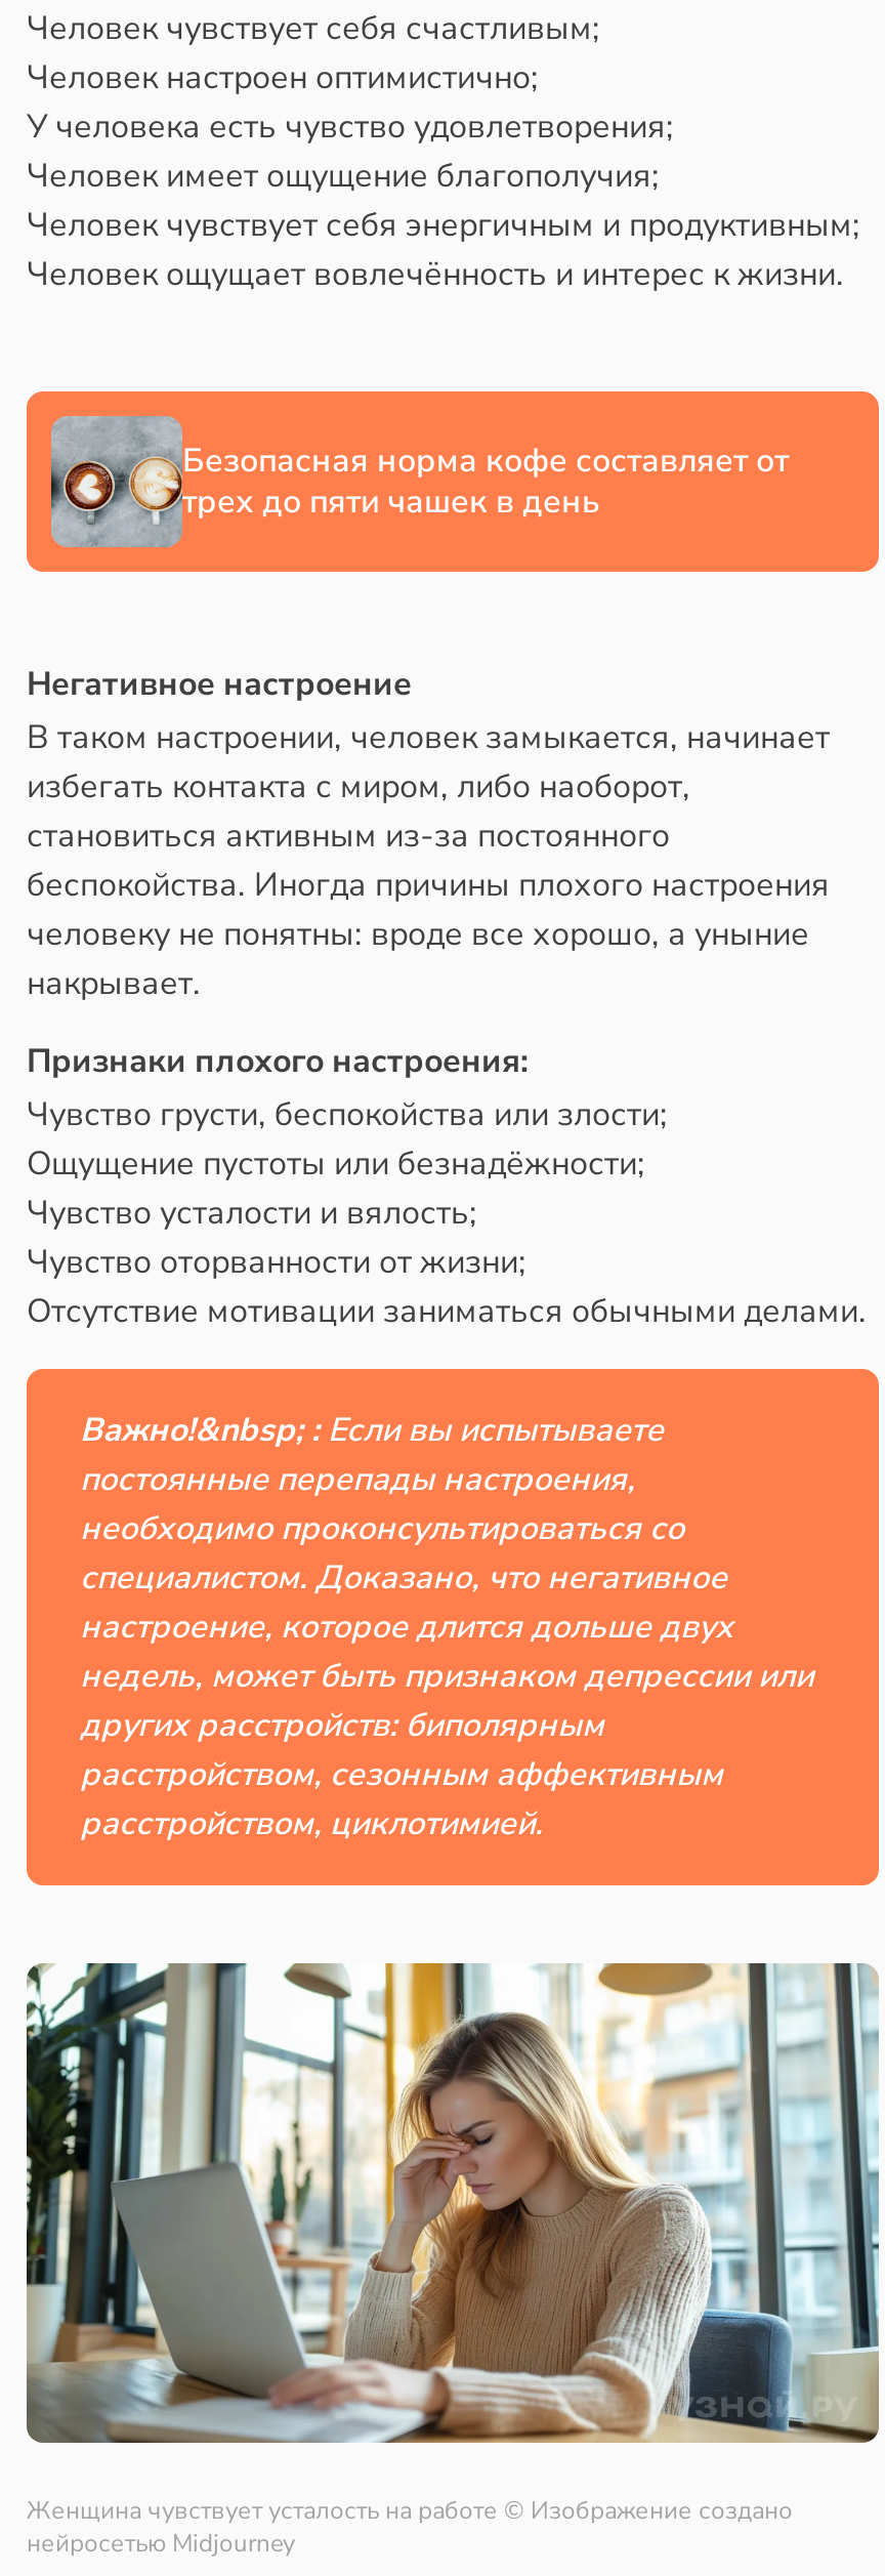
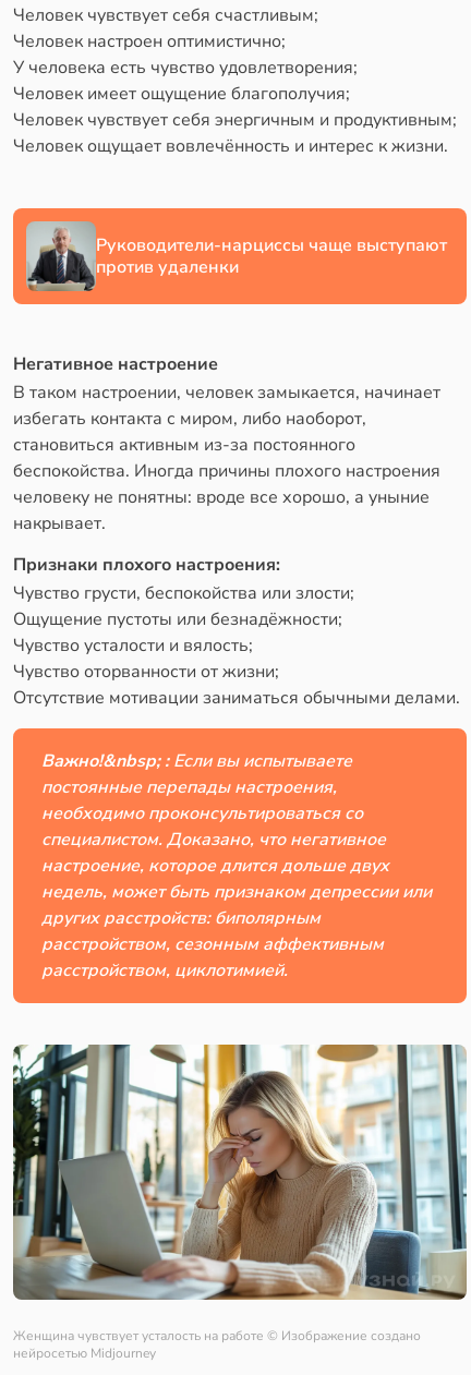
- [image]
- Безопасная норма кофе составляет от
- трех до пяти чашек в день
+ [image]
+ Руководители-нарциссы чаще выступают
+ против удаленки
